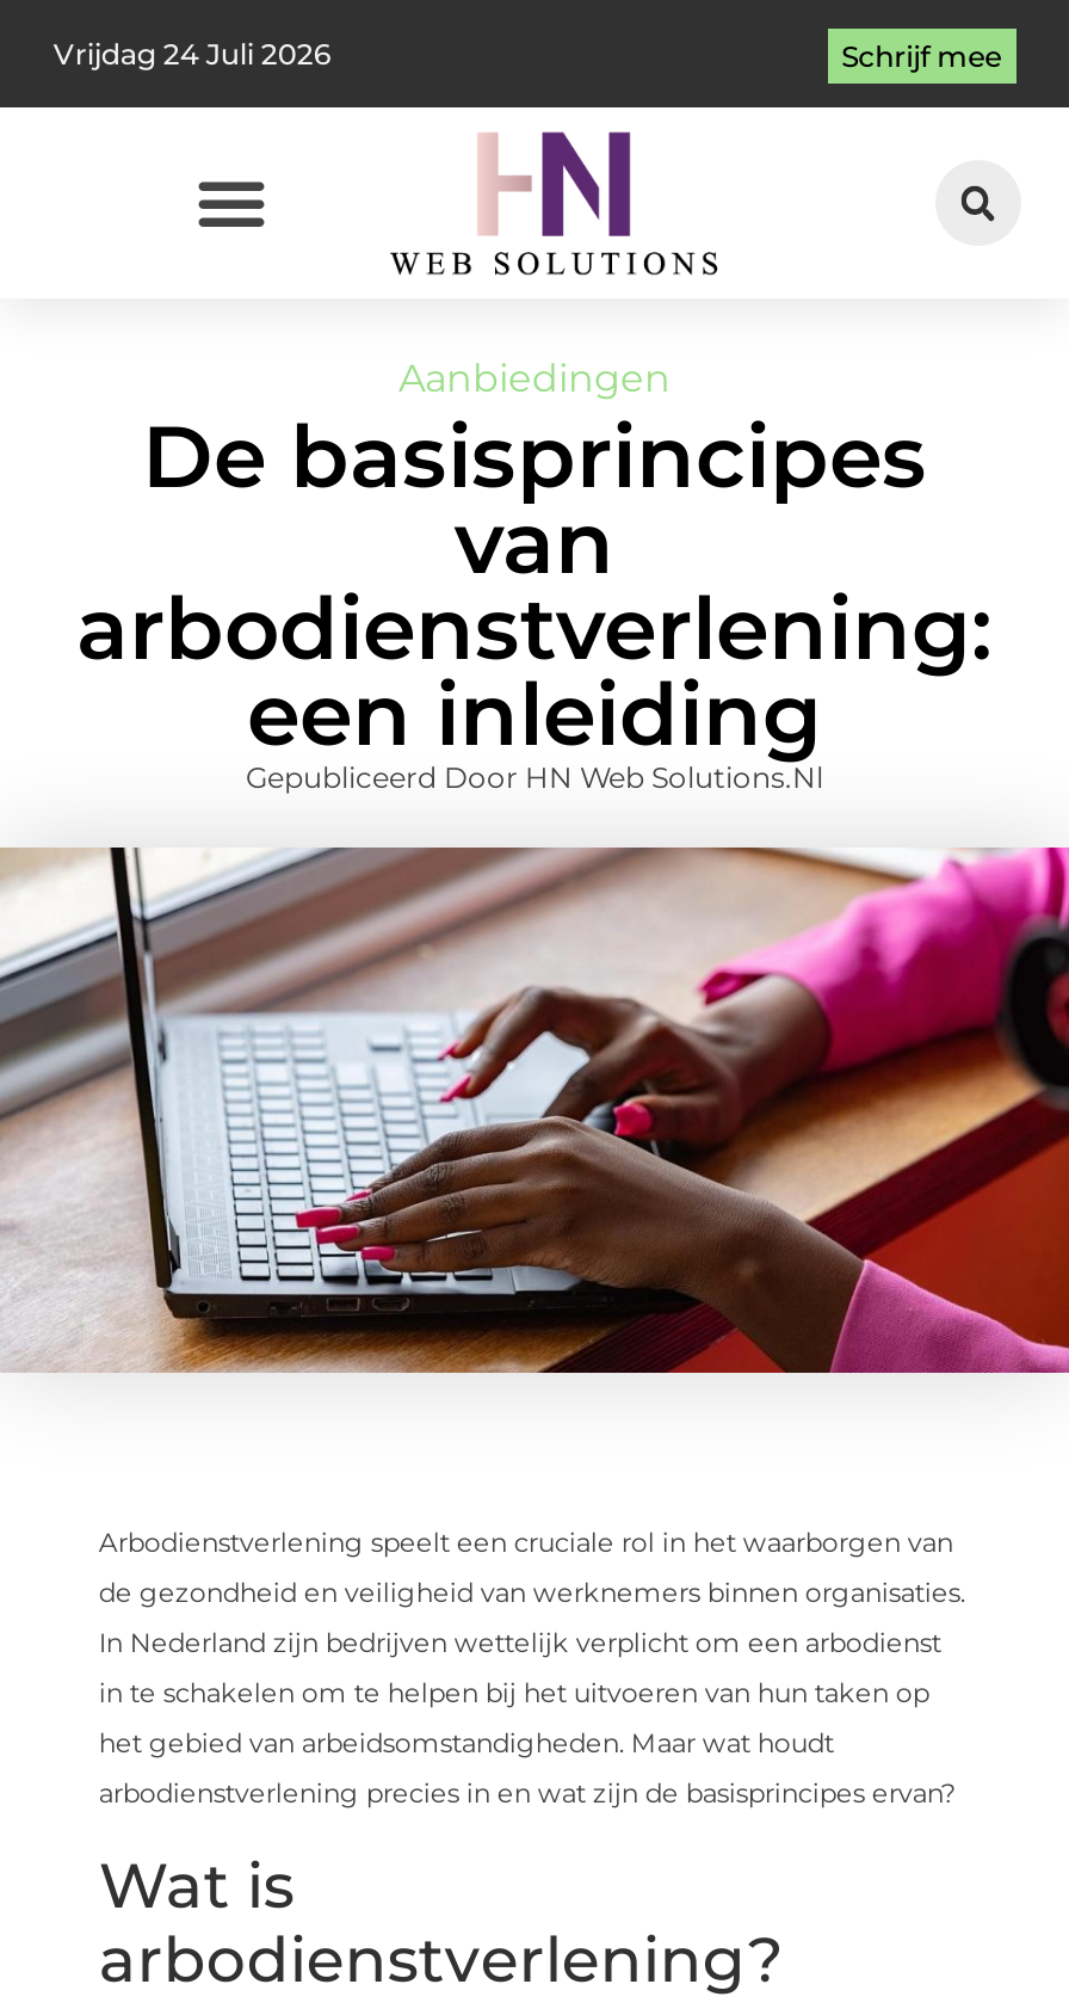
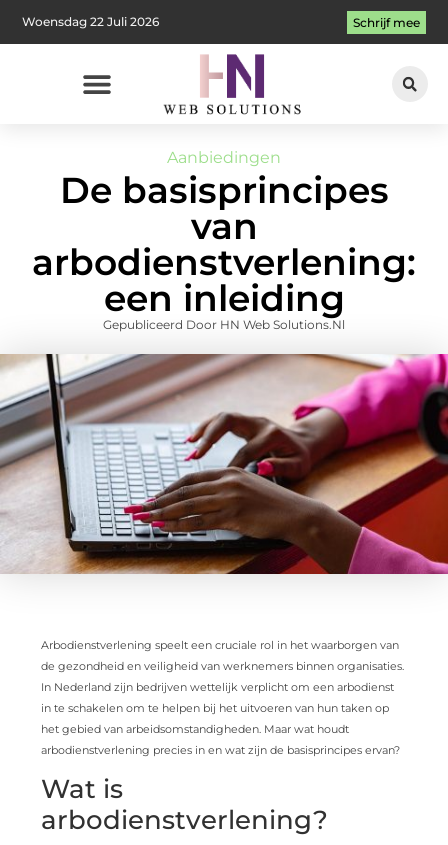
- Vrijdag 24 Juli 2026
+ Woensdag 22 Juli 2026
